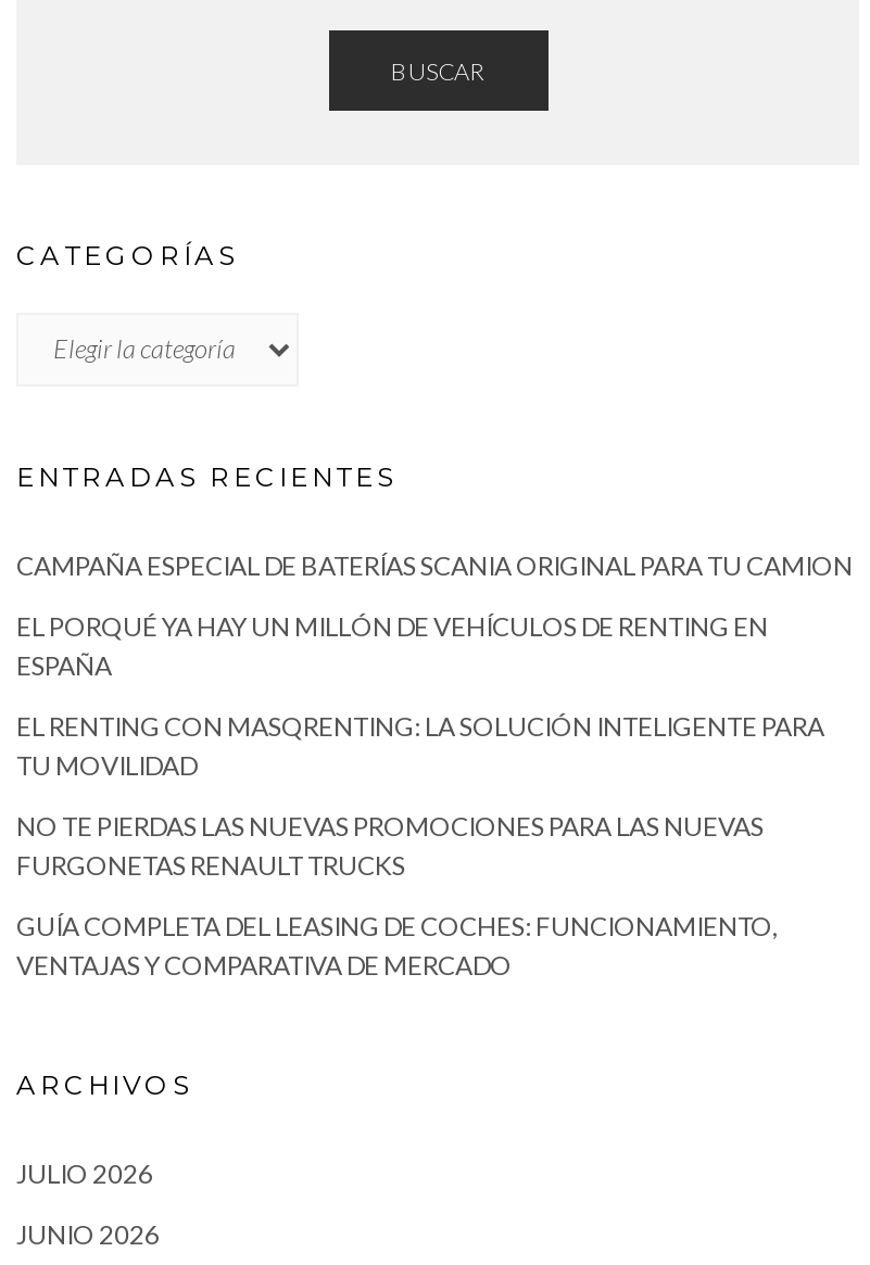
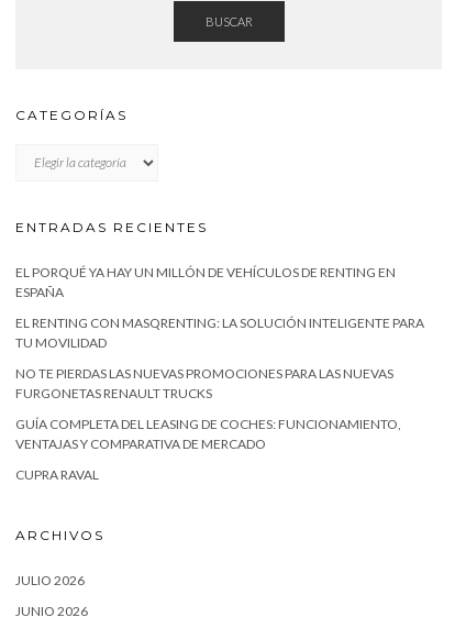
- CAMPAÑA ESPECIAL DE BATERÍAS SCANIA ORIGINAL PARA TU CAMION

moved up: EL PORQUÉ YA HAY UN MILLÓN DE VEHÍCULOS DE RENTING EN | ESPAÑA | EL RENTING CON MASQRENTING: LA SOLUCIÓN INTELIGENTE PARA | TU MOVILIDAD | NO TE PIERDAS LAS NUEVAS PROMOCIONES PARA LAS NUEVAS | FURGONETAS RENAULT TRUCKS | GUÍA COMPLETA DEL LEASING DE COCHES: FUNCIONAMIENTO, | VENTAJAS Y COMPARATIVA DE MERCADO

+ CUPRA RAVAL
